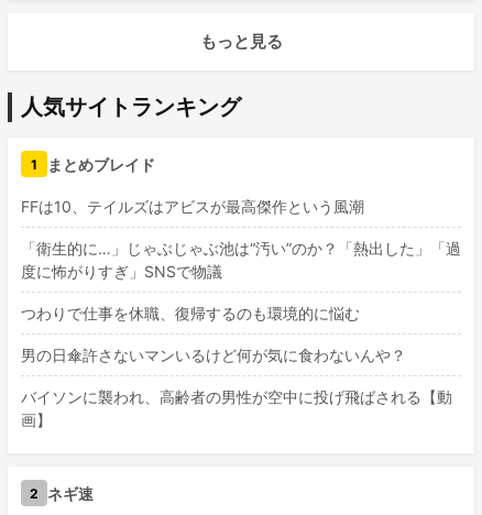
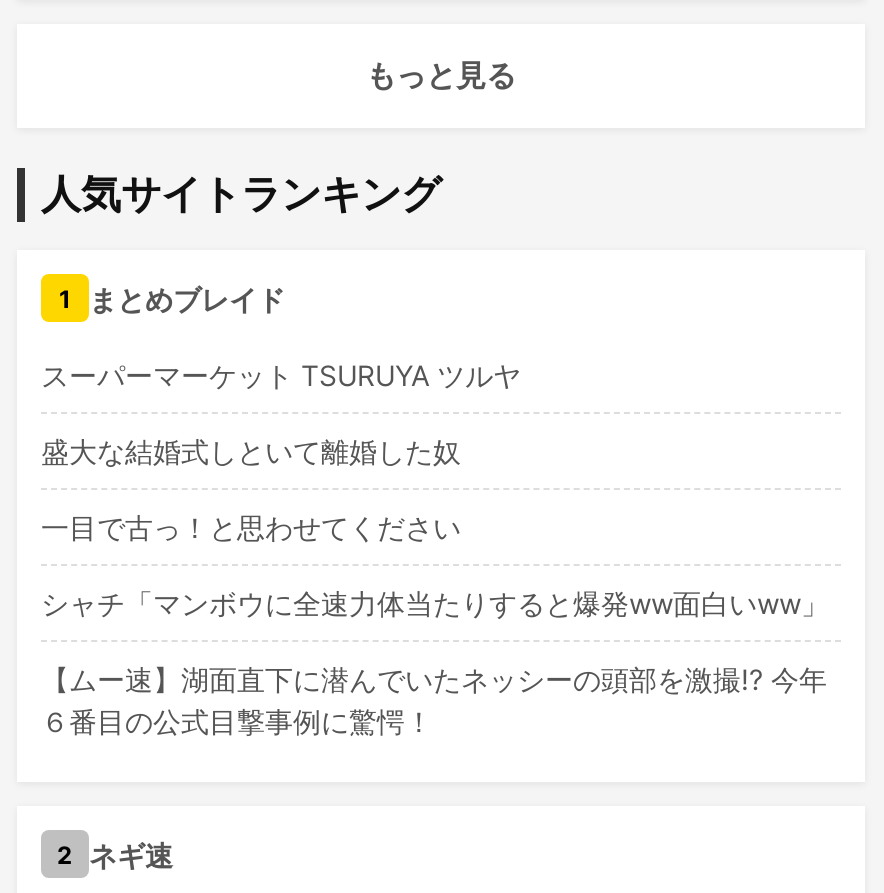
- FFは10、テイルズはアビスが最高傑作という風潮
+ スーパーマーケット TSURUYA ツルヤ

- 「衛生的に…」じゃぶじゃぶ池は“汚い”のか？「熱出した」「過
- 度に怖がりすぎ」SNSで物議
+ 盛大な結婚式しといて離婚した奴

- つわりで仕事を休職、復帰するのも環境的に悩む
+ 一目で古っ！と思わせてください

- 男の日傘許さないマンいるけど何が気に食わないんや？
+ シャチ「マンボウに全速力体当たりすると爆発ww面白いww」

- バイソンに襲われ、高齢者の男性が空中に投げ飛ばされる【動
- 画】
+ 【ムー速】湖面直下に潜んでいたネッシーの頭部を激撮!? 今年
+ ６番目の公式目撃事例に驚愕！
